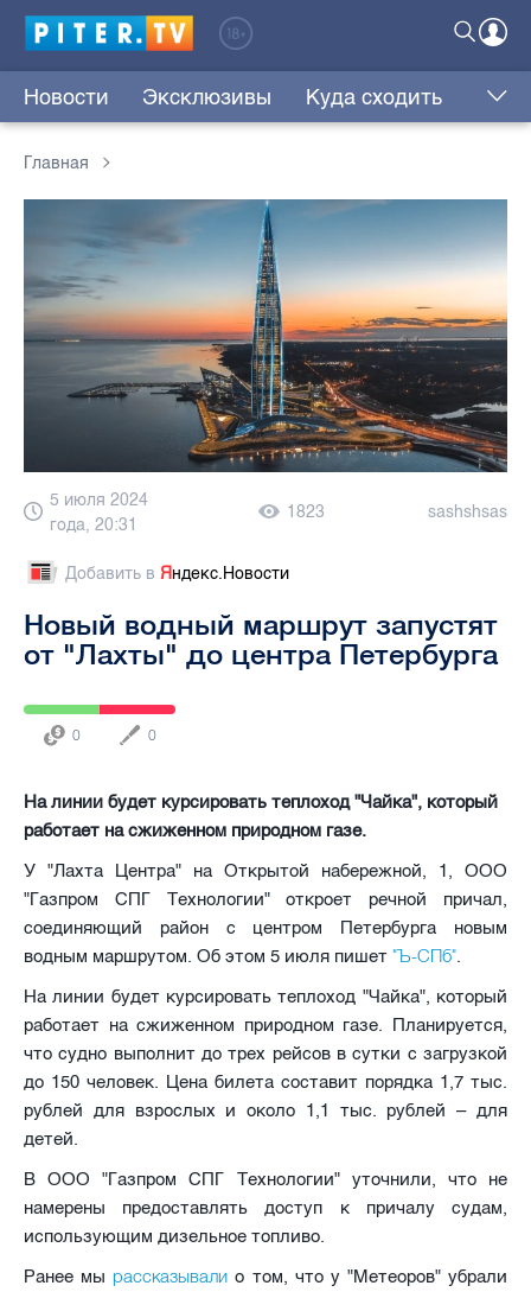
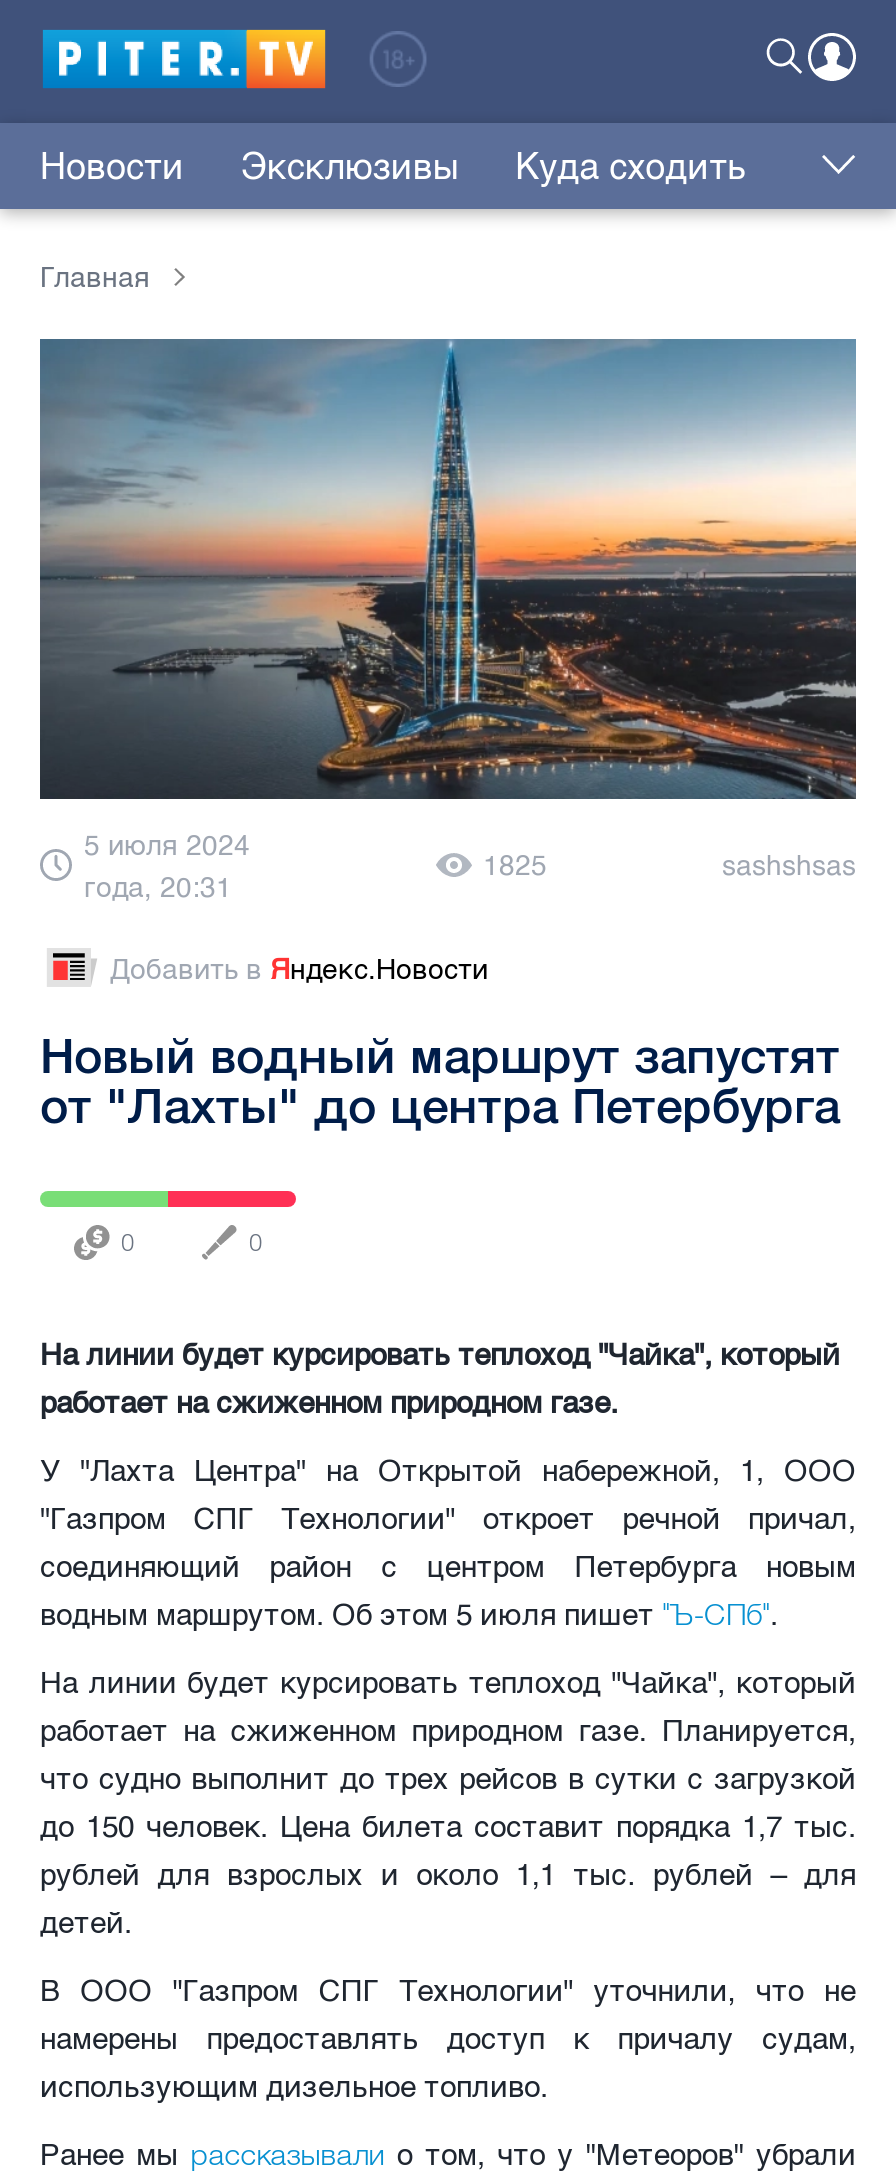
- 1823
+ 1825
